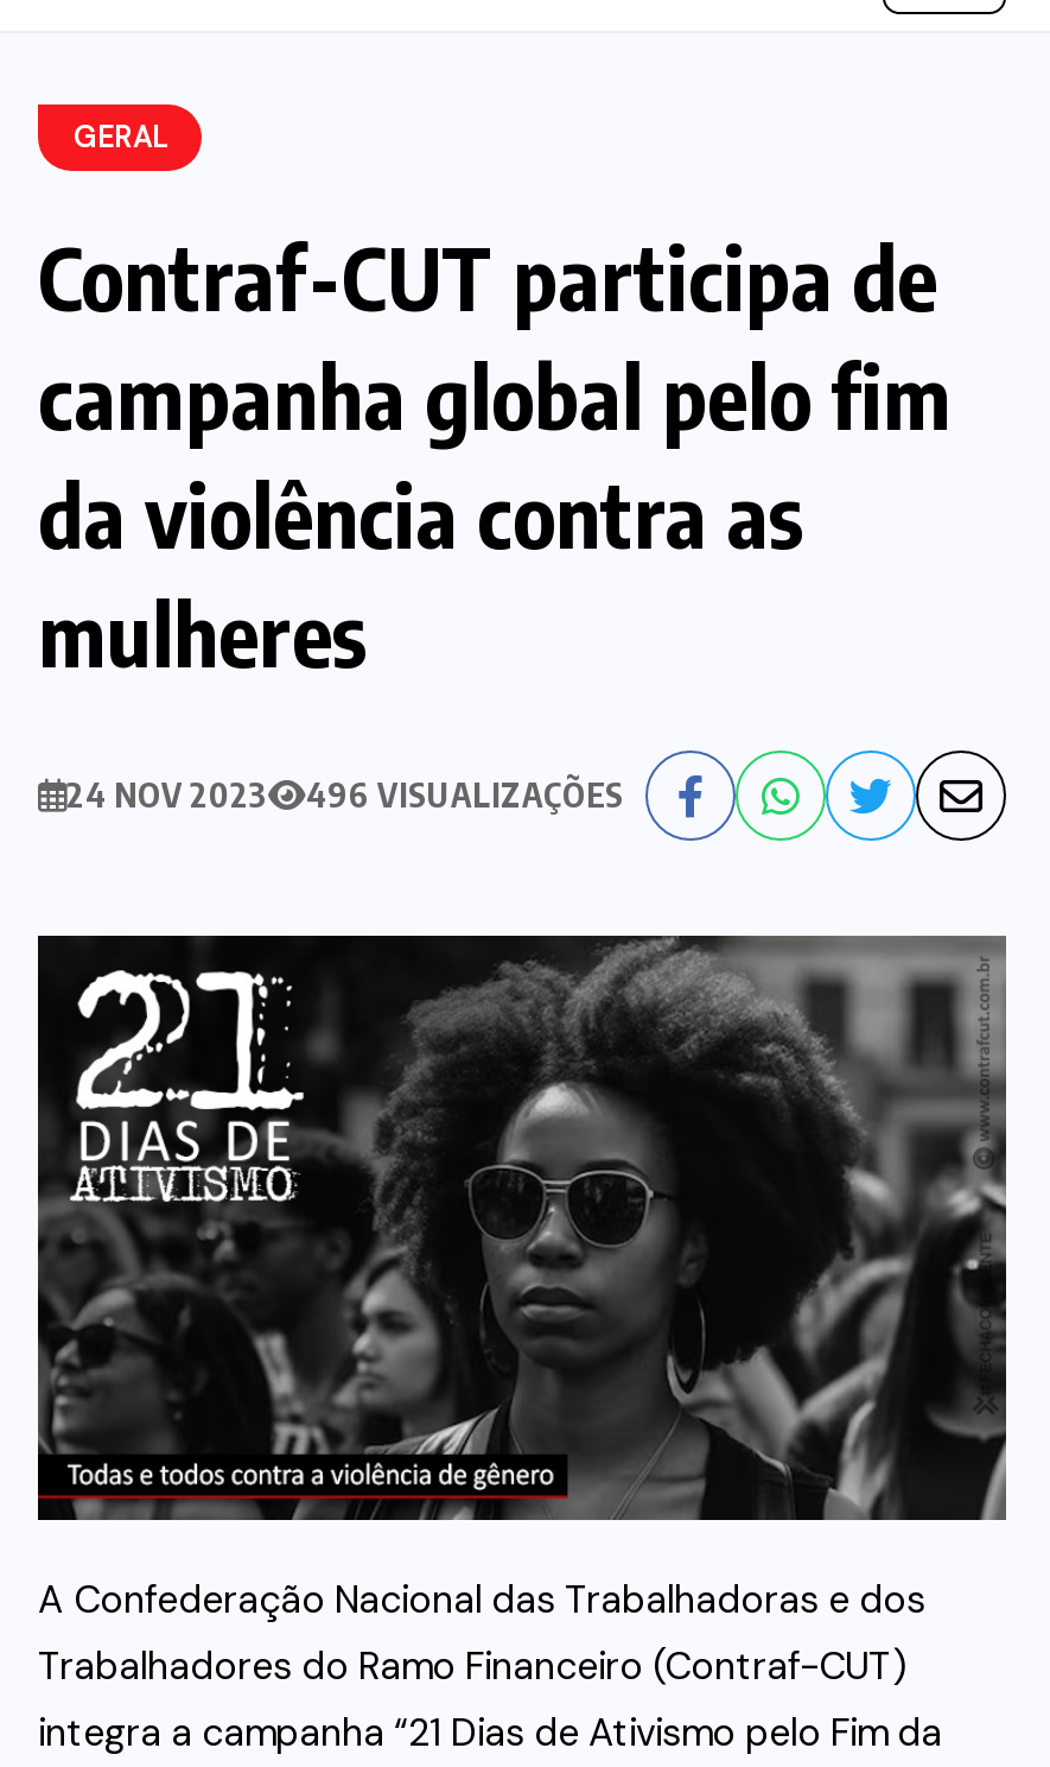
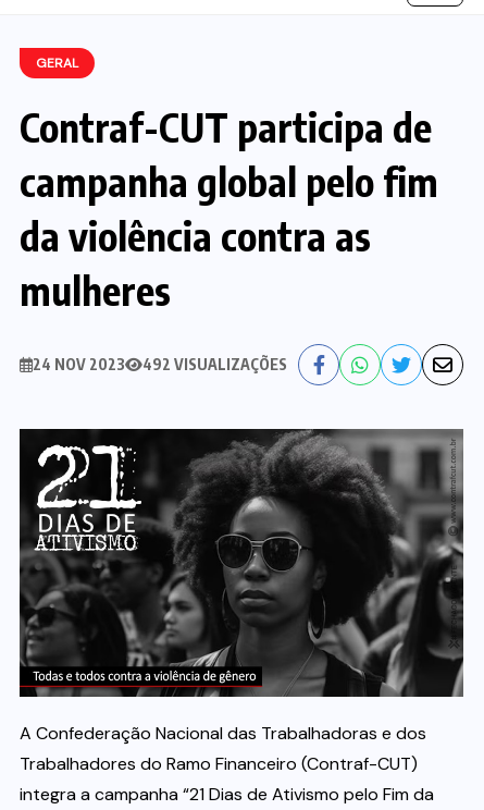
- 496 VISUALIZAÇÕES
+ 492 VISUALIZAÇÕES
